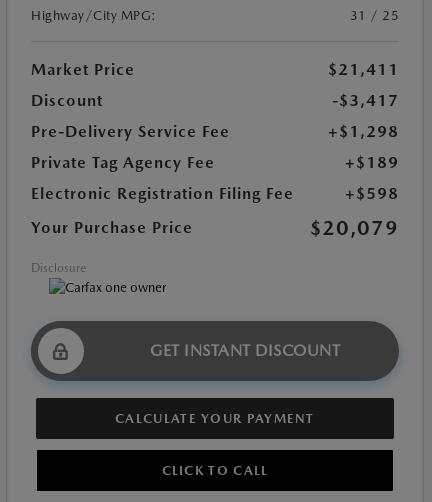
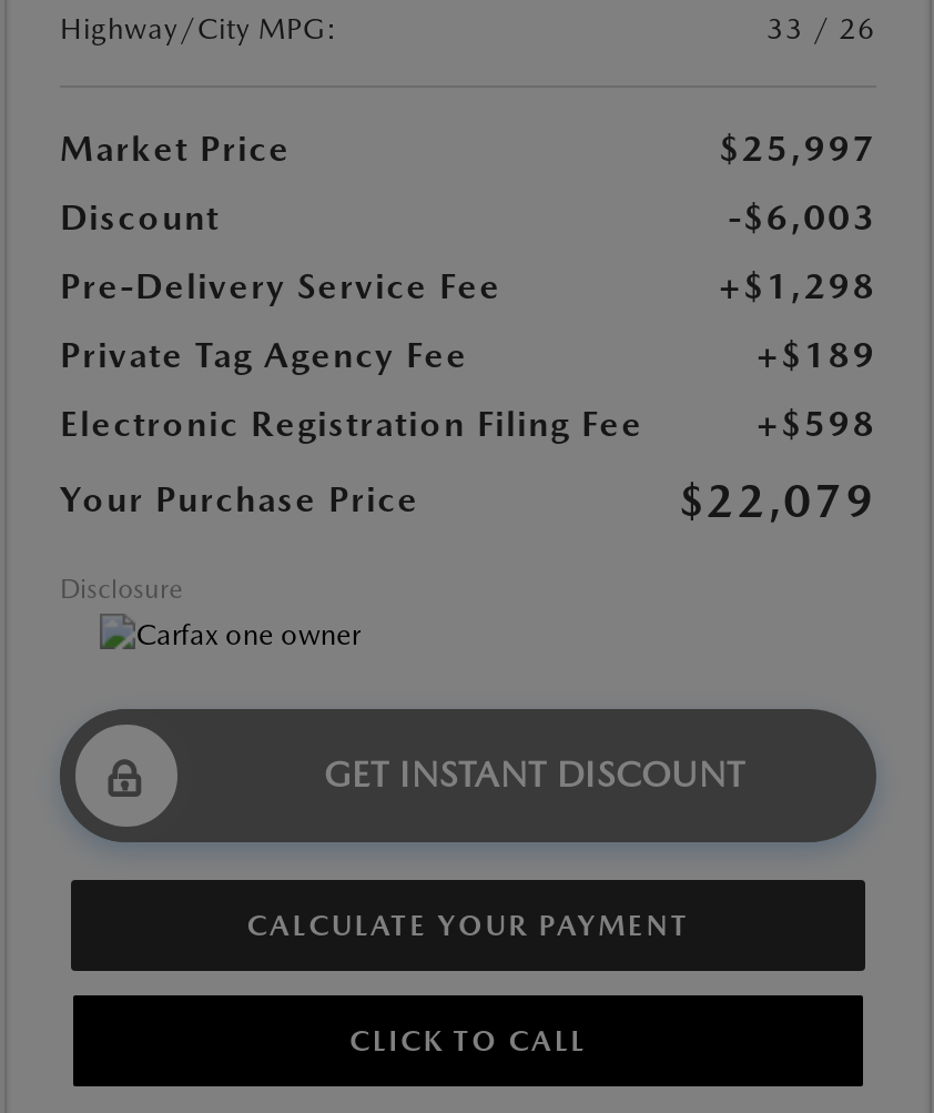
- 31 / 25
+ 33 / 26

- $21,411
+ $25,997

- -$3,417
+ -$6,003

- $20,079
+ $22,079
